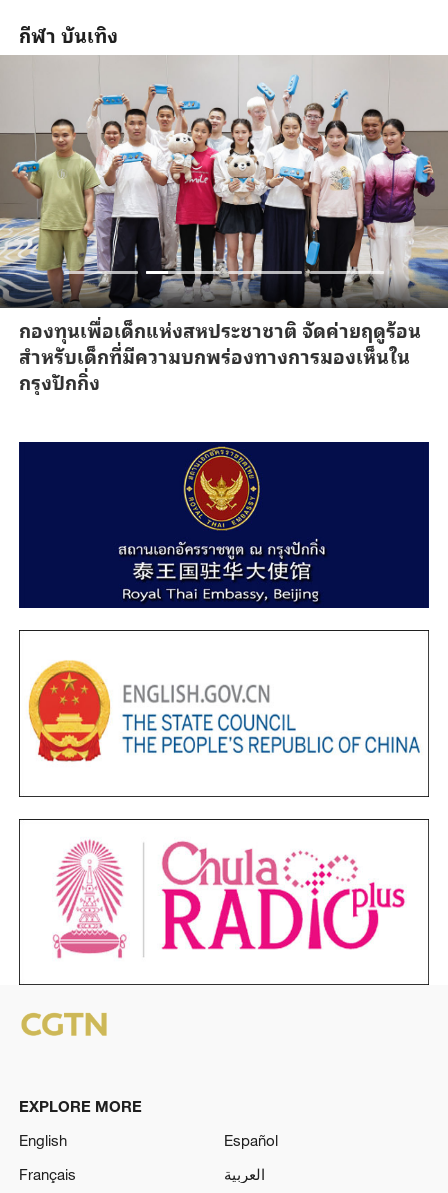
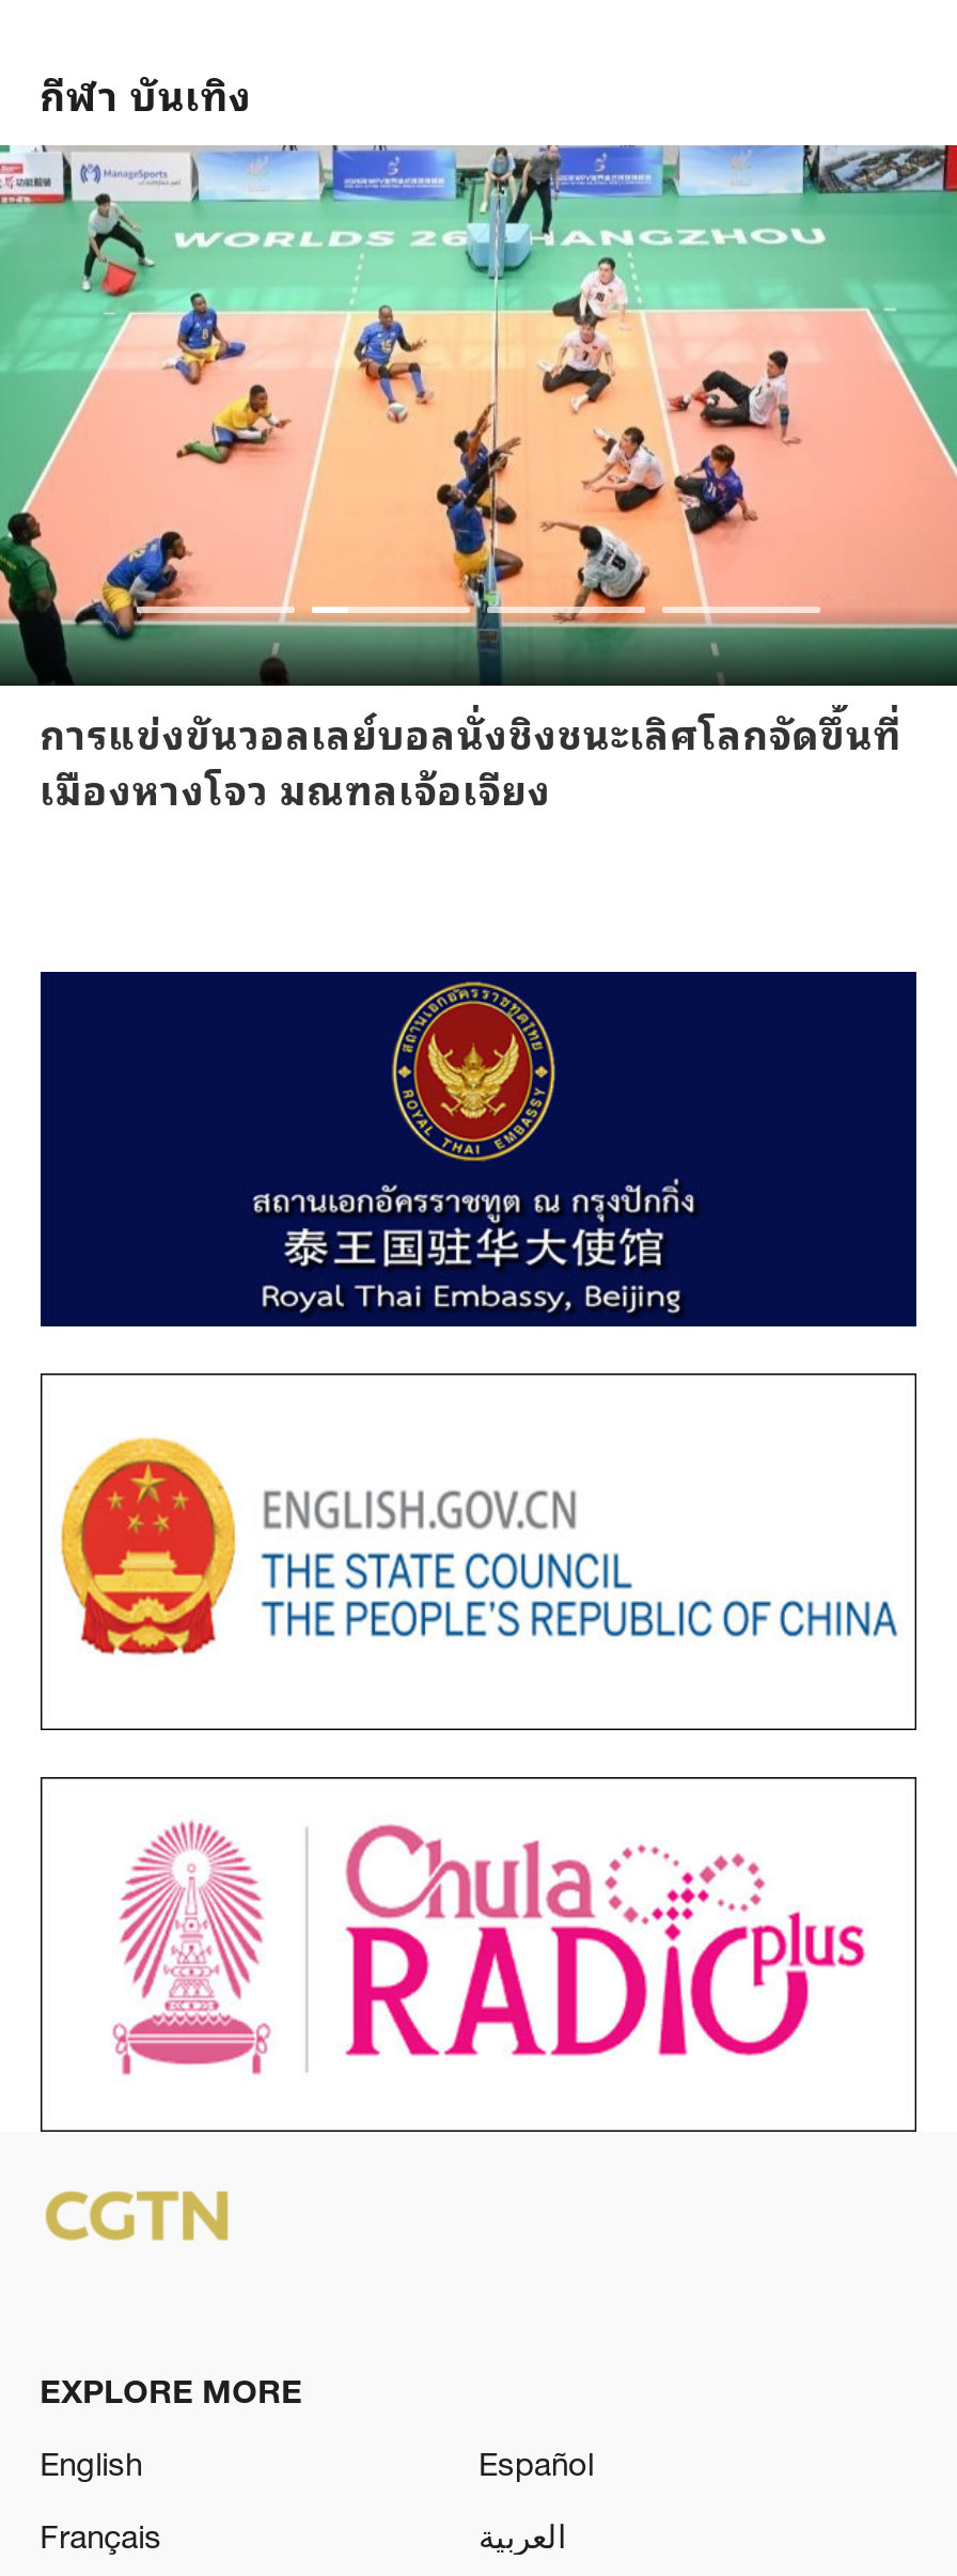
- [image]
- กองทุนเพื่อเด็กแห่งสหประชาชาติ จัดค่ายฤดูร้อน
- สำหรับเด็กที่มีความบกพร่องทางการมองเห็นใน
- กรุงปักกิ่ง
+ [image]
+ การแข่งขันวอลเลย์บอลนั่งชิงชนะเลิศโลกจัดขึ้นที่
+ เมืองหางโจว มณฑลเจ้อเจียง
